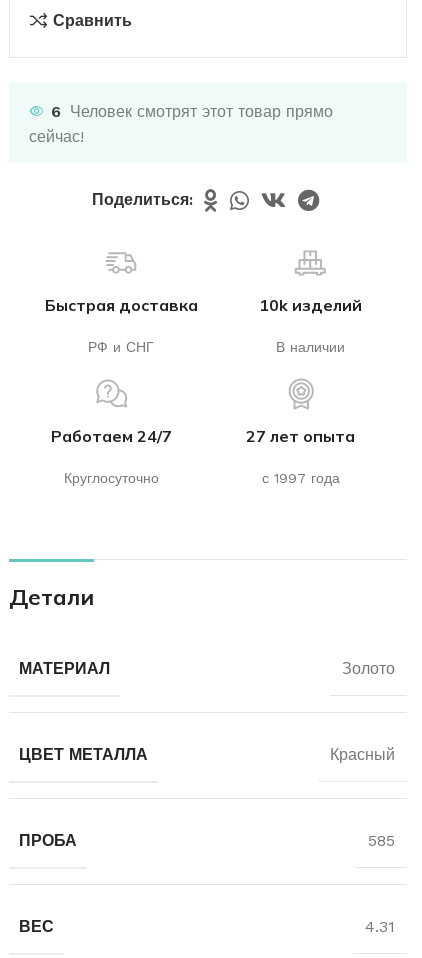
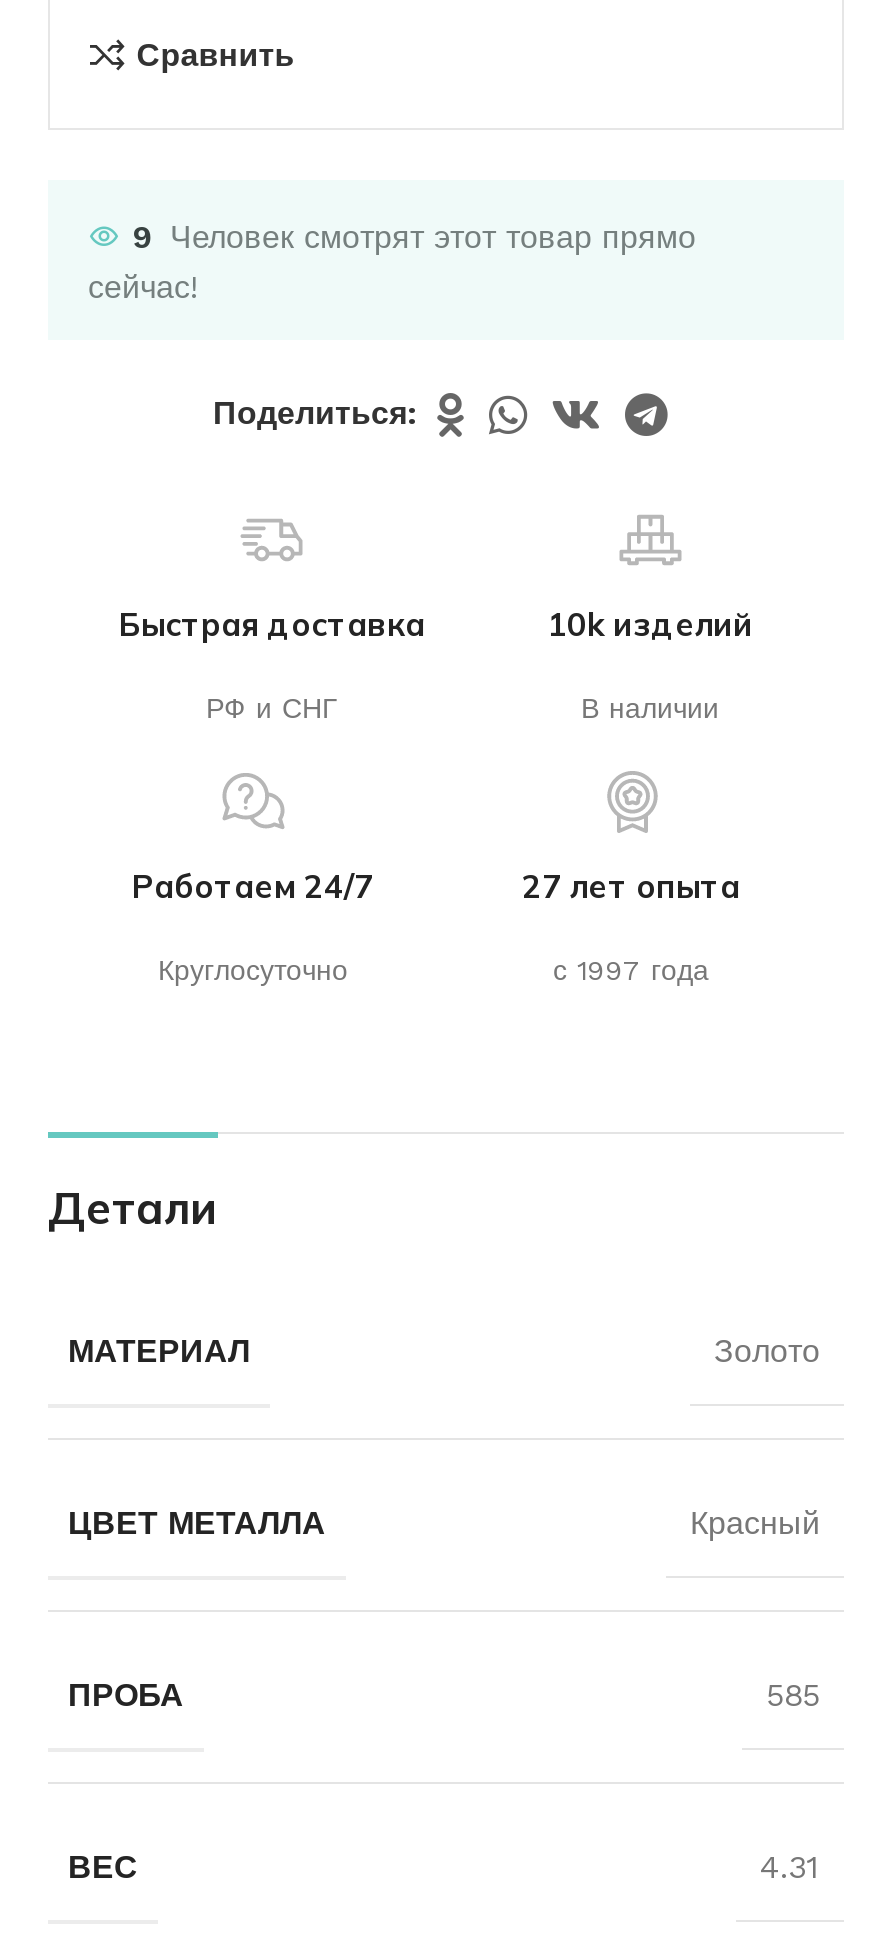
- 6 Человек смотрят этот товар прямо
+ 9 Человек смотрят этот товар прямо
